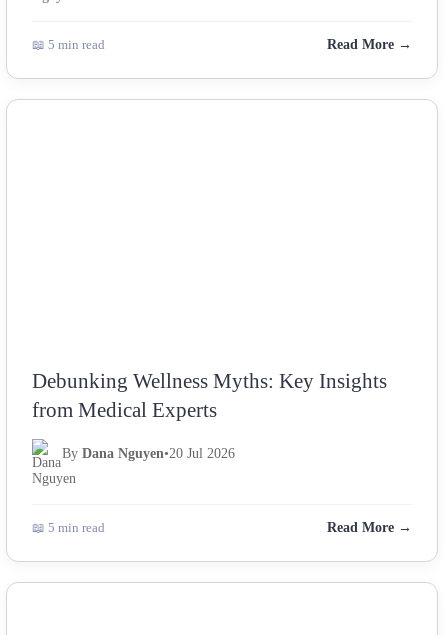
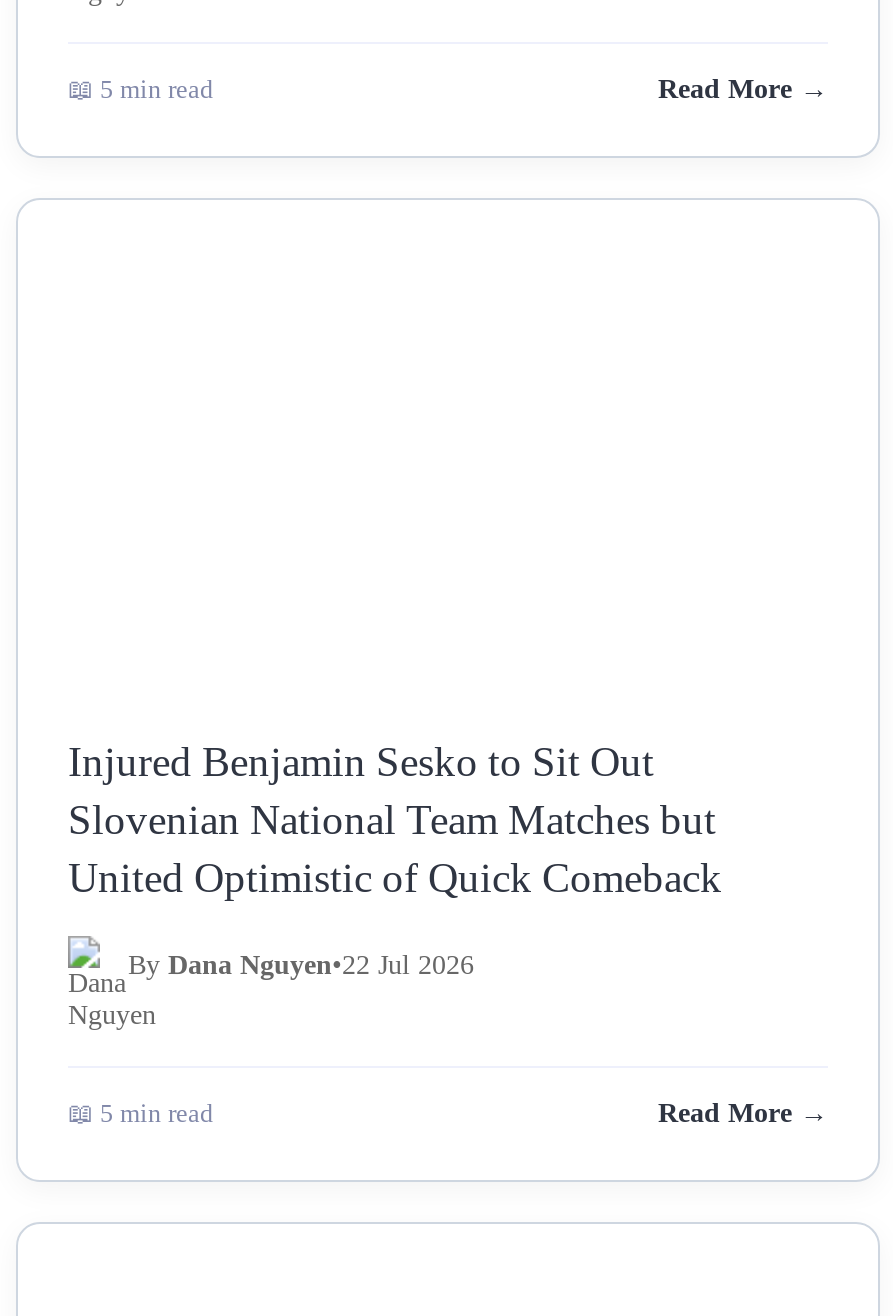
- Debunking Wellness Myths: Key Insights
- from Medical Experts
+ Injured Benjamin Sesko to Sit Out
+ Slovenian National Team Matches but
+ United Optimistic of Quick Comeback

- By Dana Nguyen•20 Jul 2026
+ By Dana Nguyen•22 Jul 2026
